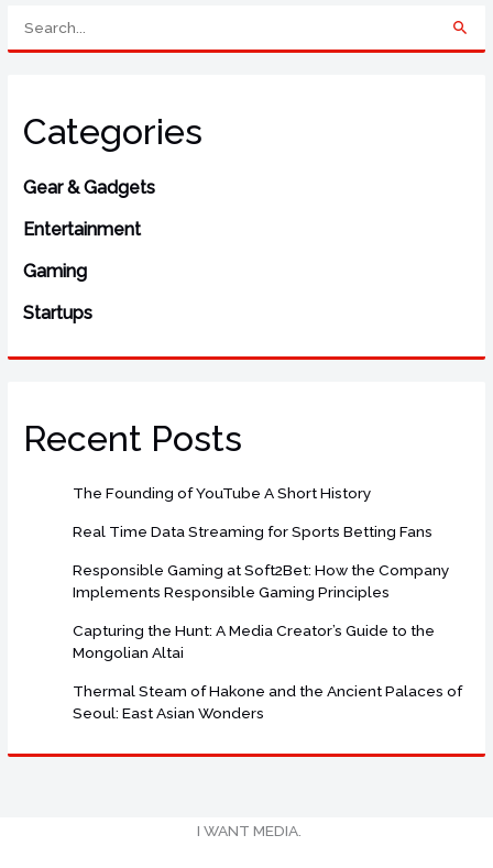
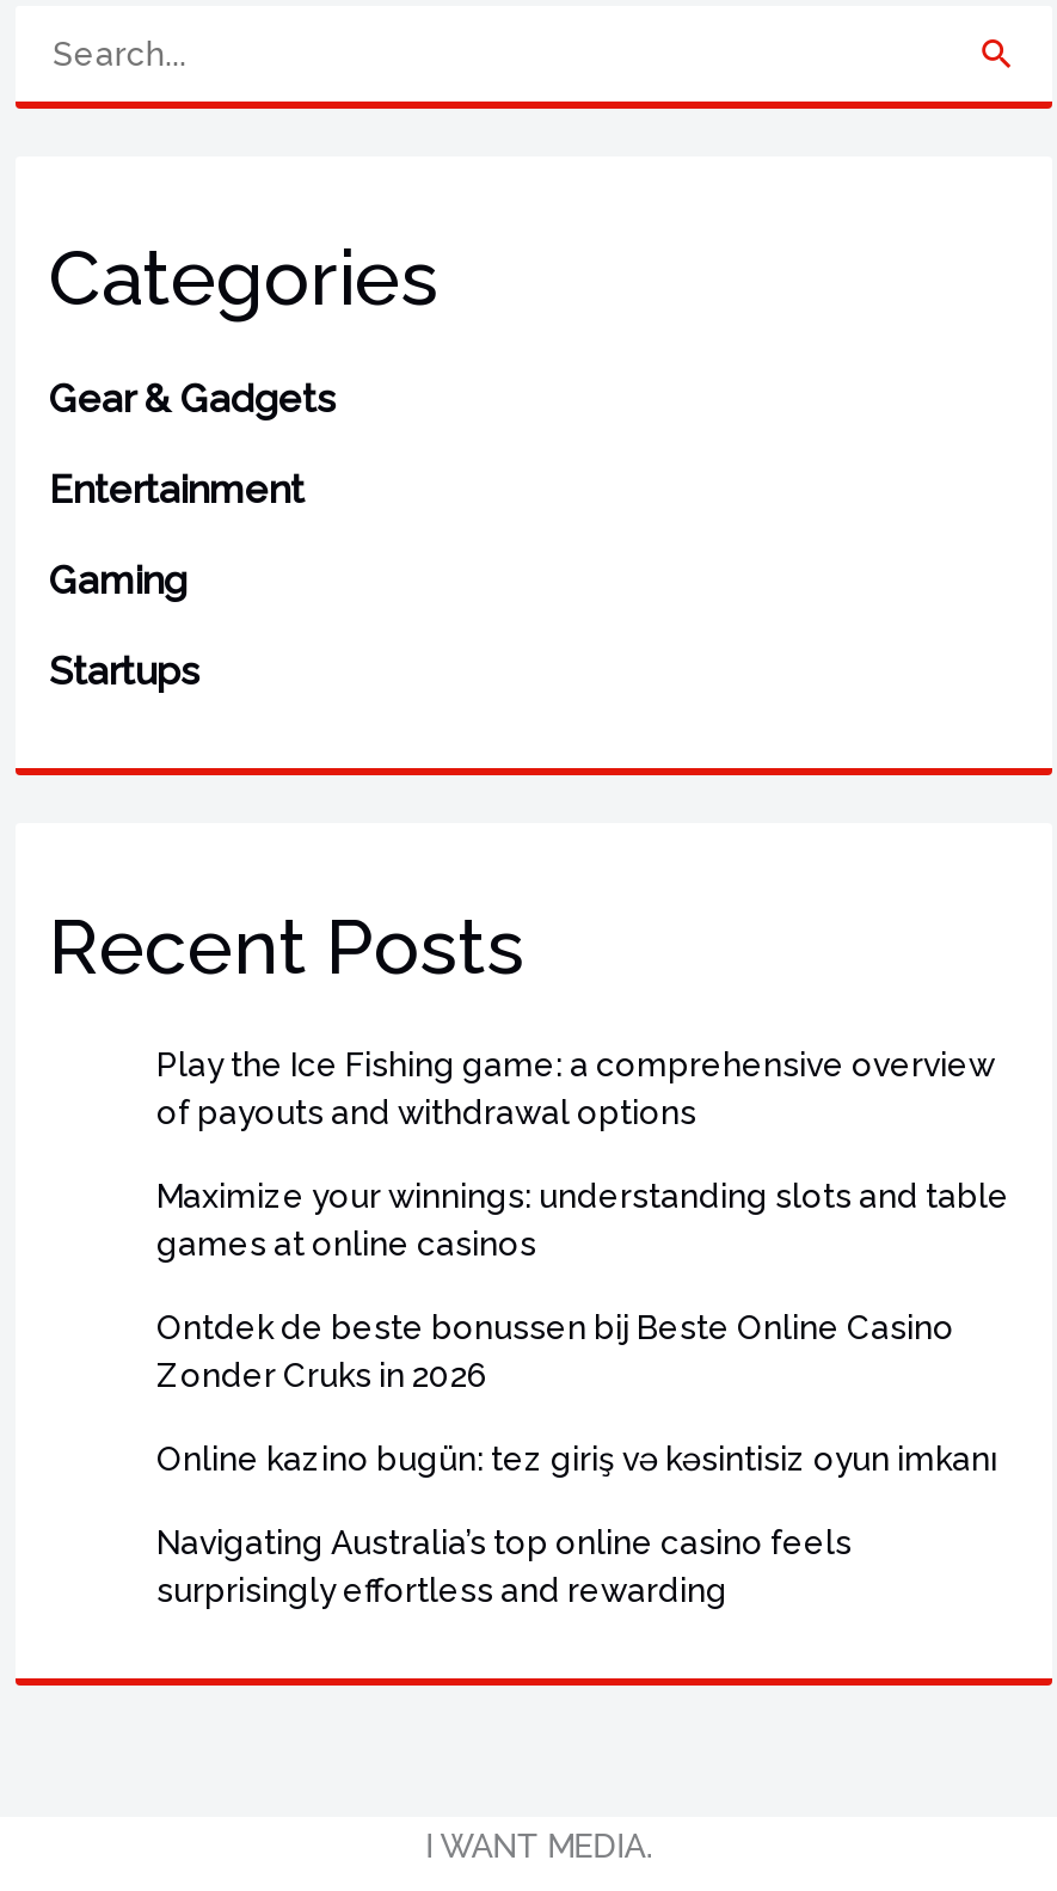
- The Founding of YouTube A Short History
+ Play the Ice Fishing game: a comprehensive overview
+ of payouts and withdrawal options

- Real Time Data Streaming for Sports Betting Fans
+ Maximize your winnings: understanding slots and table
+ games at online casinos

- Responsible Gaming at Soft2Bet: How the Company
- Implements Responsible Gaming Principles
+ Ontdek de beste bonussen bij Beste Online Casino
+ Zonder Cruks in 2026

- Capturing the Hunt: A Media Creator’s Guide to the
- Mongolian Altai
+ Online kazino bugün: tez giriş və kəsintisiz oyun imkanı

- Thermal Steam of Hakone and the Ancient Palaces of
- Seoul: East Asian Wonders
+ Navigating Australia’s top online casino feels
+ surprisingly effortless and rewarding
